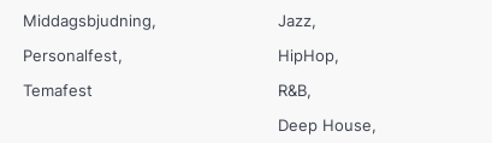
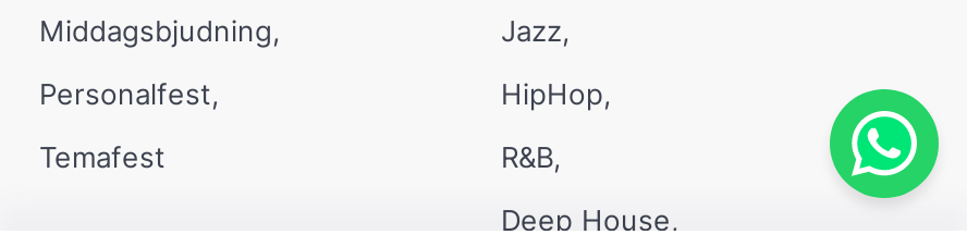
+ [image]
